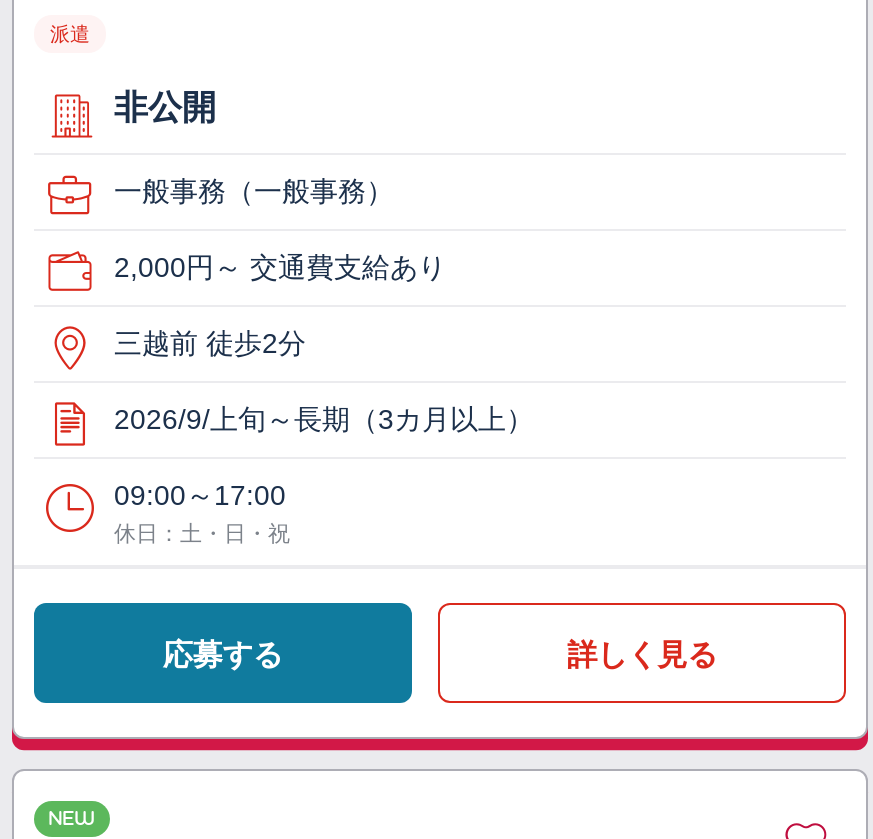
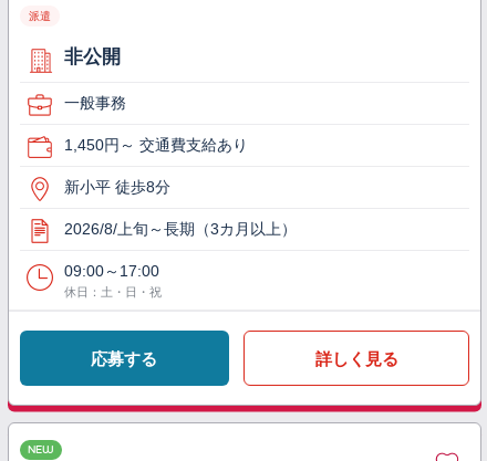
- 一般事務（一般事務）
+ 一般事務

- 2,000円～ 交通費支給あり
+ 1,450円～ 交通費支給あり

- 三越前 徒歩2分
+ 新小平 徒歩8分

- 2026/9/上旬～長期（3カ月以上）
+ 2026/8/上旬～長期（3カ月以上）
